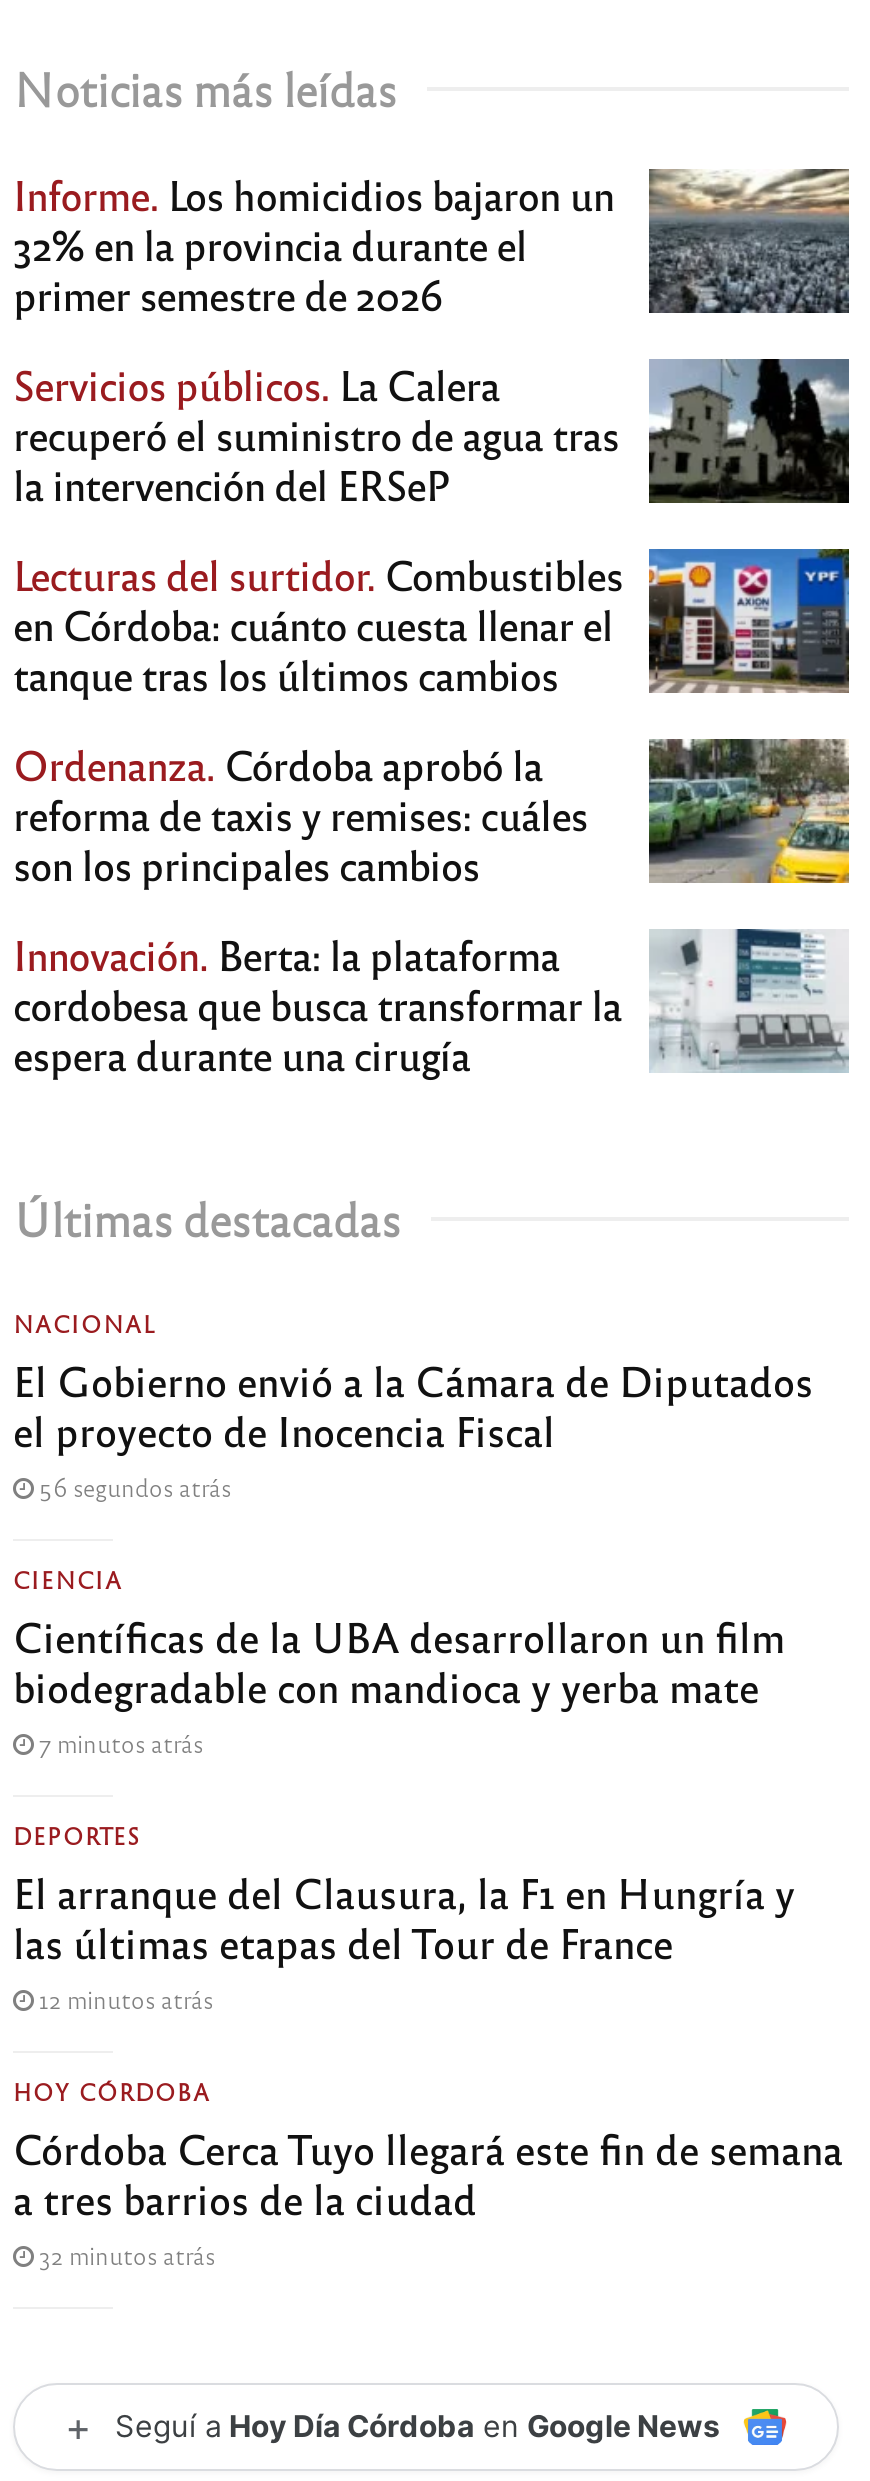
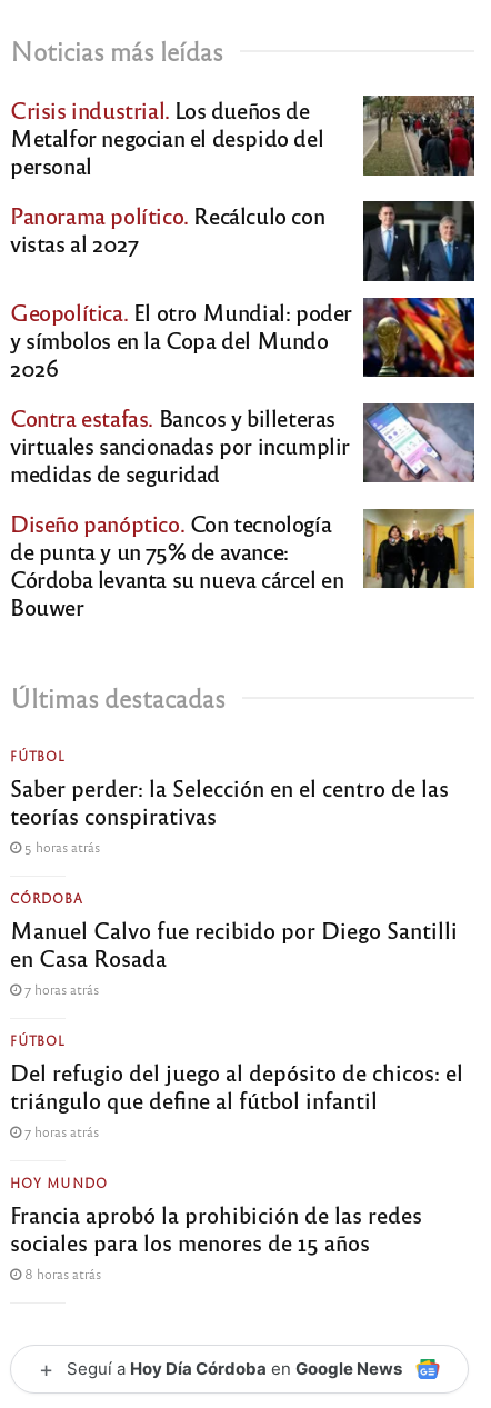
- [image]
- Informe. Los homicidios bajaron un
- 32% en la provincia durante el
- primer semestre de 2026
+ [image]
+ Crisis industrial. Los dueños de
+ Metalfor negocian el despido del
+ personal

- [image]
- Servicios públicos. La Calera
- recuperó el suministro de agua tras
- la intervención del ERSeP
+ [image]
+ Panorama político. Recálculo con
+ vistas al 2027

- [image]
- Lecturas del surtidor. Combustibles
- en Córdoba: cuánto cuesta llenar el
- tanque tras los últimos cambios
+ [image]
+ Geopolítica. El otro Mundial: poder
+ y símbolos en la Copa del Mundo
+ 2026

- [image]
- Ordenanza. Córdoba aprobó la
- reforma de taxis y remises: cuáles
- son los principales cambios
+ [image]
+ Contra estafas. Bancos y billeteras
+ virtuales sancionadas por incumplir
+ medidas de seguridad

- [image]
- Innovación. Berta: la plataforma
- cordobesa que busca transformar la
- espera durante una cirugía
+ [image]
+ Diseño panóptico. Con tecnología
+ de punta y un 75% de avance:
+ Córdoba levanta su nueva cárcel en
+ Bouwer

- NACIONAL
- El Gobierno envió a la Cámara de Diputados
- el proyecto de Inocencia Fiscal
- 56 segundos atrás
+ FÚTBOL
+ Saber perder: la Selección en el centro de las
+ teorías conspirativas
+ 5 horas atrás

- CIENCIA
- Científicas de la UBA desarrollaron un film
- biodegradable con mandioca y yerba mate
- 7 minutos atrás
+ CÓRDOBA
+ Manuel Calvo fue recibido por Diego Santilli
+ en Casa Rosada
+ 7 horas atrás

- DEPORTES
- El arranque del Clausura, la F1 en Hungría y
- las últimas etapas del Tour de France
- 12 minutos atrás
+ FÚTBOL
+ Del refugio del juego al depósito de chicos: el
+ triángulo que define al fútbol infantil
+ 7 horas atrás

- HOY CÓRDOBA
- Córdoba Cerca Tuyo llegará este fin de semana
- a tres barrios de la ciudad
- 32 minutos atrás
+ HOY MUNDO
+ Francia aprobó la prohibición de las redes
+ sociales para los menores de 15 años
+ 8 horas atrás
